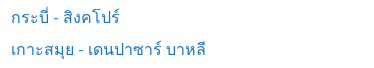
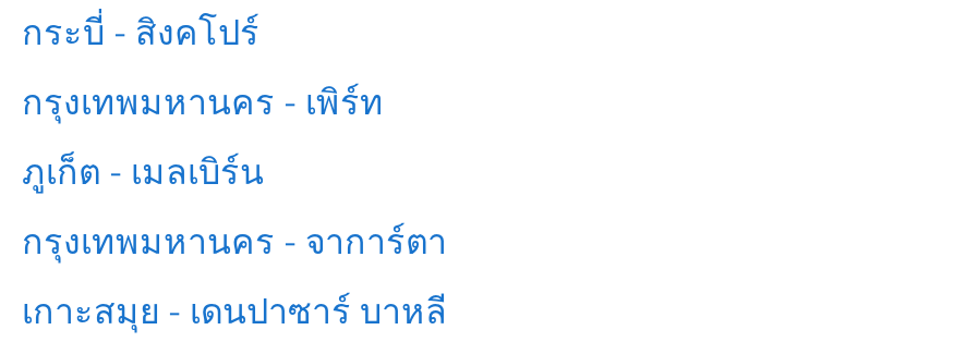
+ กรุงเทพมหานคร - เพิร์ท
+ ภูเก็ต - เมลเบิร์น
+ กรุงเทพมหานคร - จาการ์ตา
